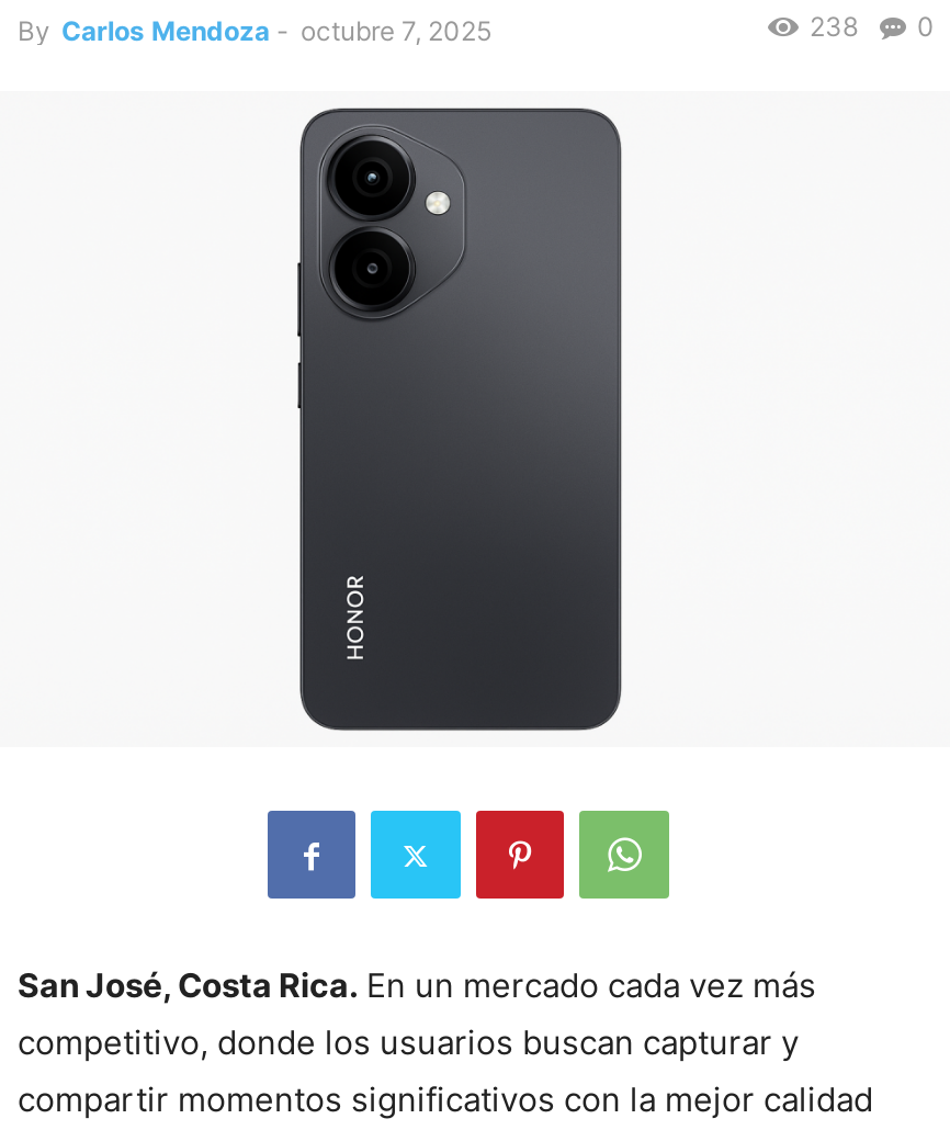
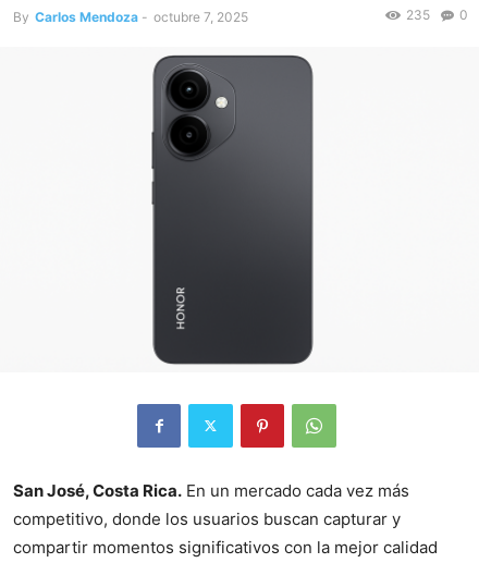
- 238 0
+ 235 0
